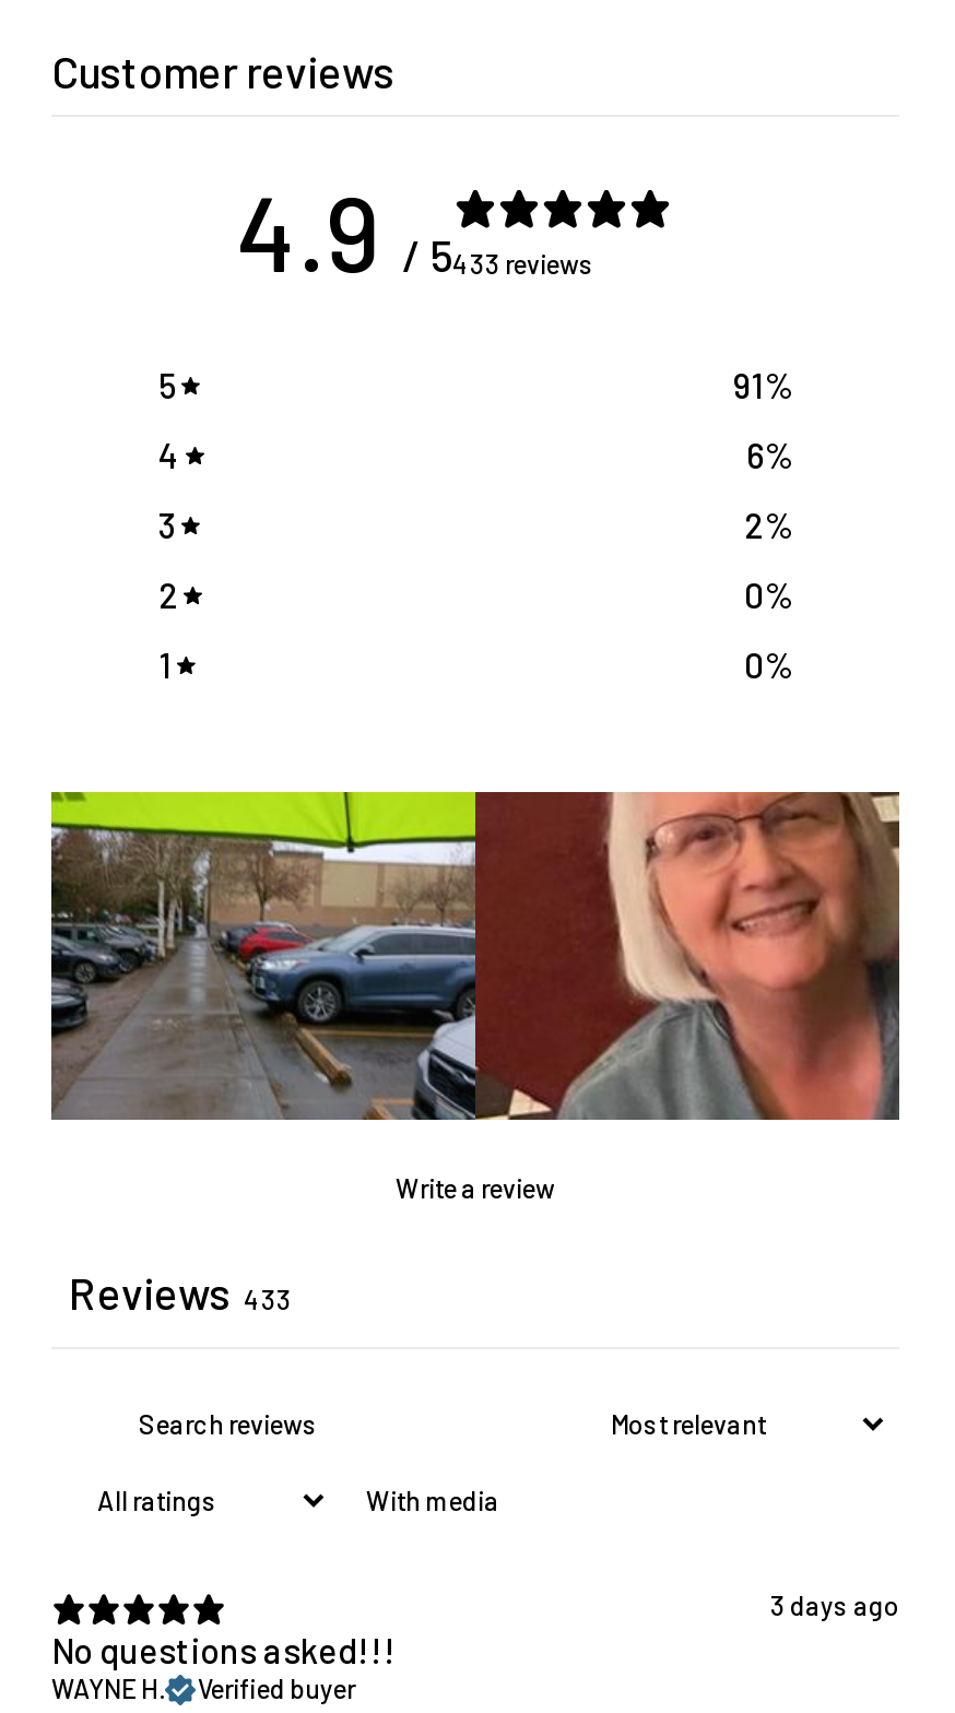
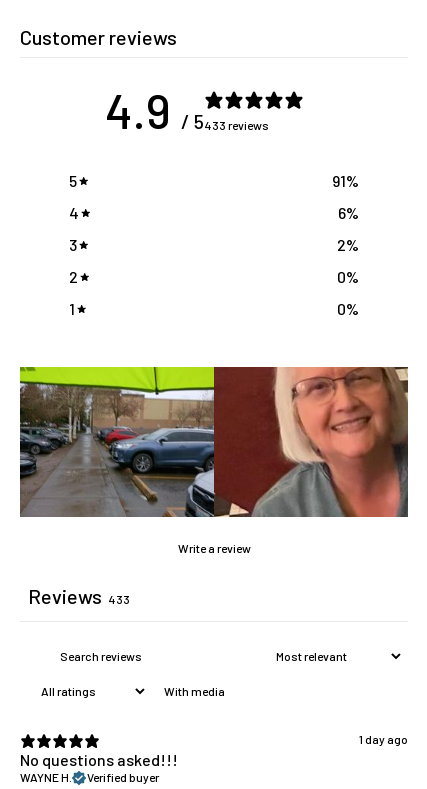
- 3 days ago
+ 1 day ago
